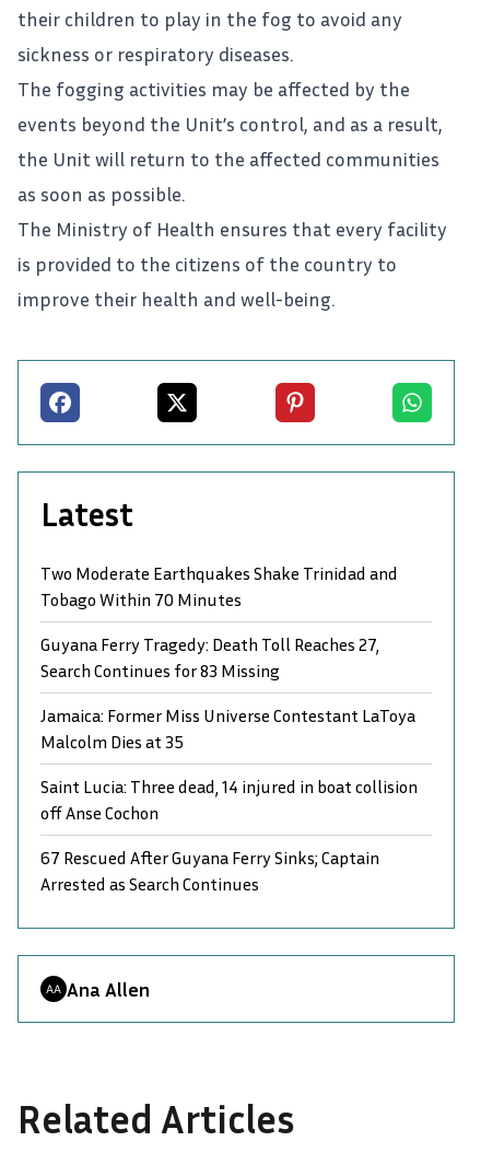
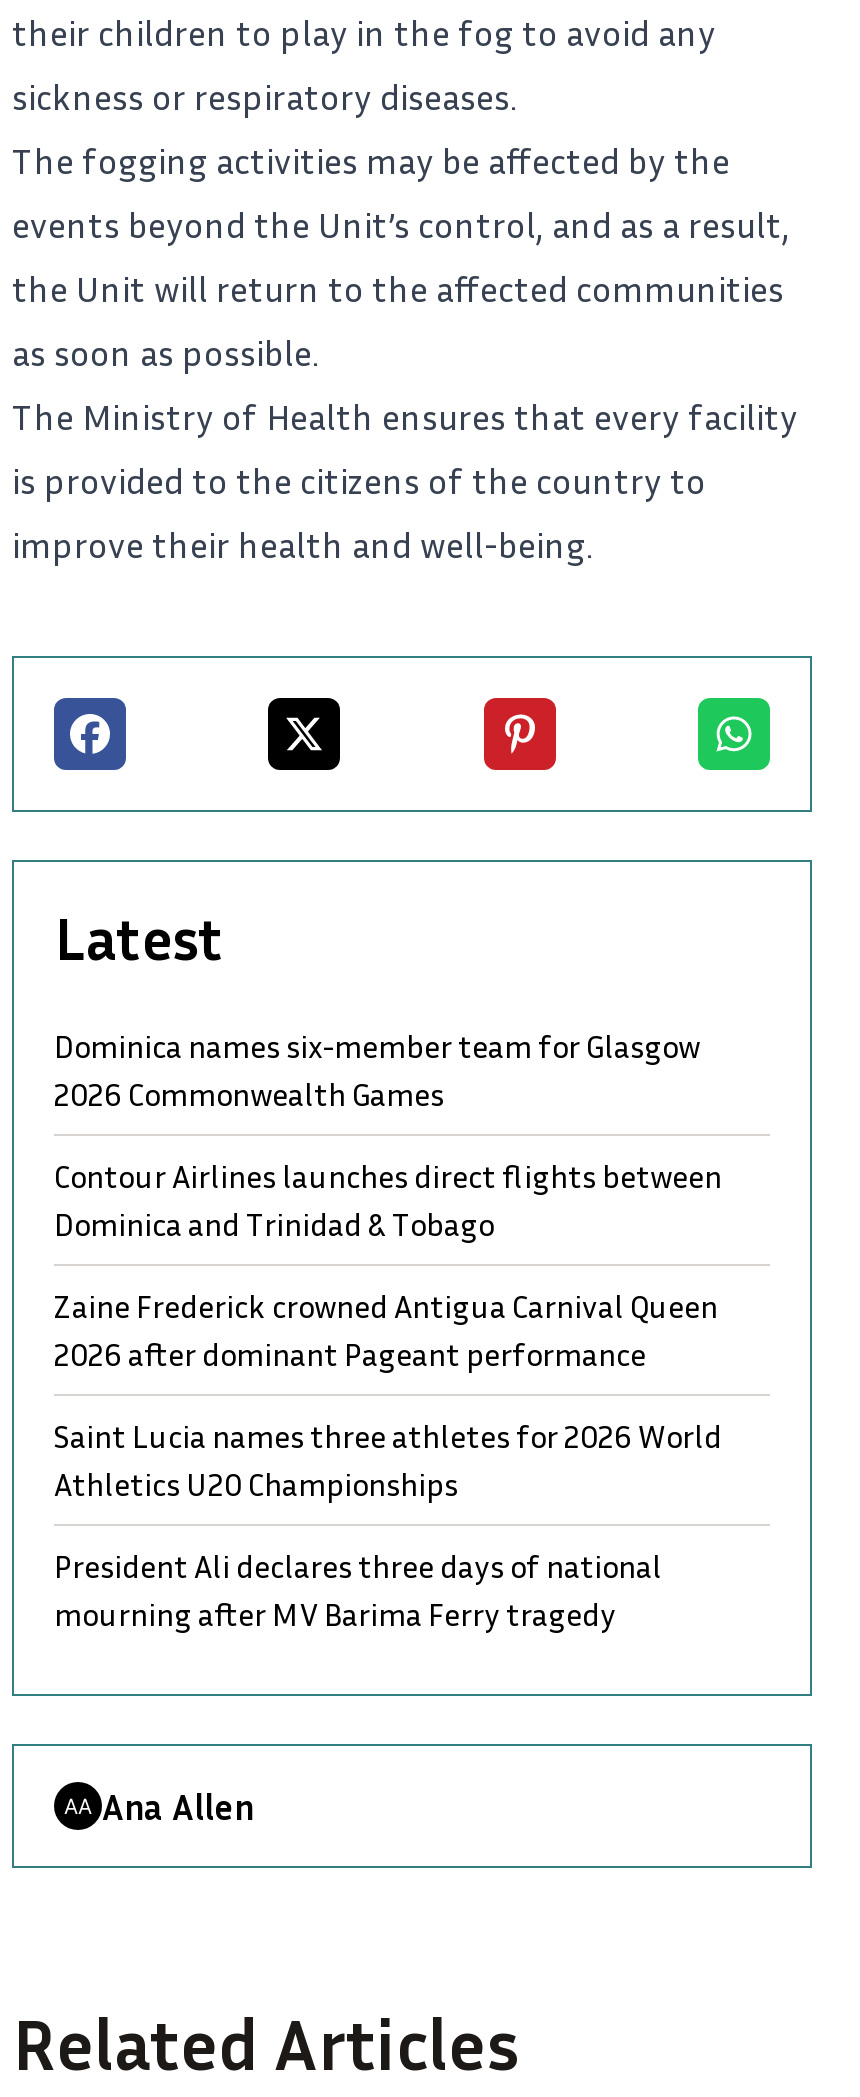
- Two Moderate Earthquakes Shake Trinidad and
- Tobago Within 70 Minutes
+ Dominica names six-member team for Glasgow
+ 2026 Commonwealth Games

- Guyana Ferry Tragedy: Death Toll Reaches 27,
- Search Continues for 83 Missing
+ Contour Airlines launches direct flights between
+ Dominica and Trinidad & Tobago

- Jamaica: Former Miss Universe Contestant LaToya
- Malcolm Dies at 35
+ Zaine Frederick crowned Antigua Carnival Queen
+ 2026 after dominant Pageant performance

- Saint Lucia: Three dead, 14 injured in boat collision
- off Anse Cochon
+ Saint Lucia names three athletes for 2026 World
+ Athletics U20 Championships

- 67 Rescued After Guyana Ferry Sinks; Captain
- Arrested as Search Continues
+ President Ali declares three days of national
+ mourning after MV Barima Ferry tragedy
